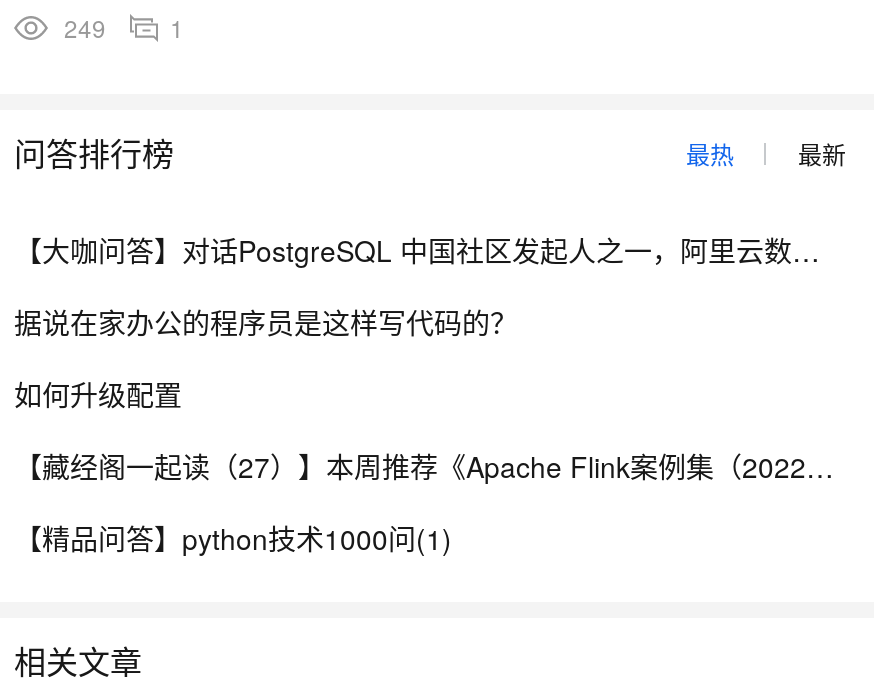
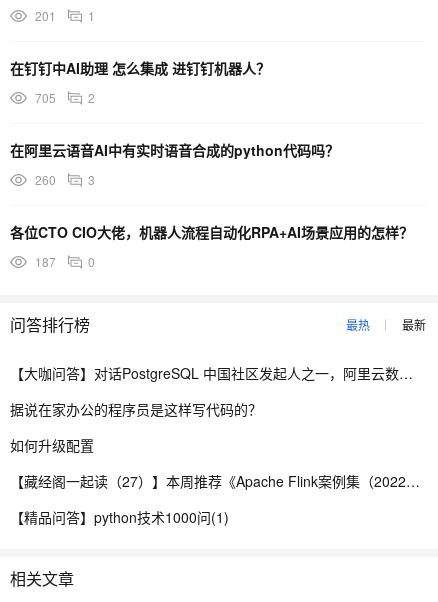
- 249 1
+ 201 1

+ 在钉钉中AI助理 怎么集成 进钉钉机器人？
+ 705
+ 2
+ 在阿里云语音AI中有实时语音合成的python代码吗？
+ 260
+ 3
+ 各位CTO CIO大佬，机器人流程自动化RPA+AI场景应用的怎样？
+ 187
+ 0
